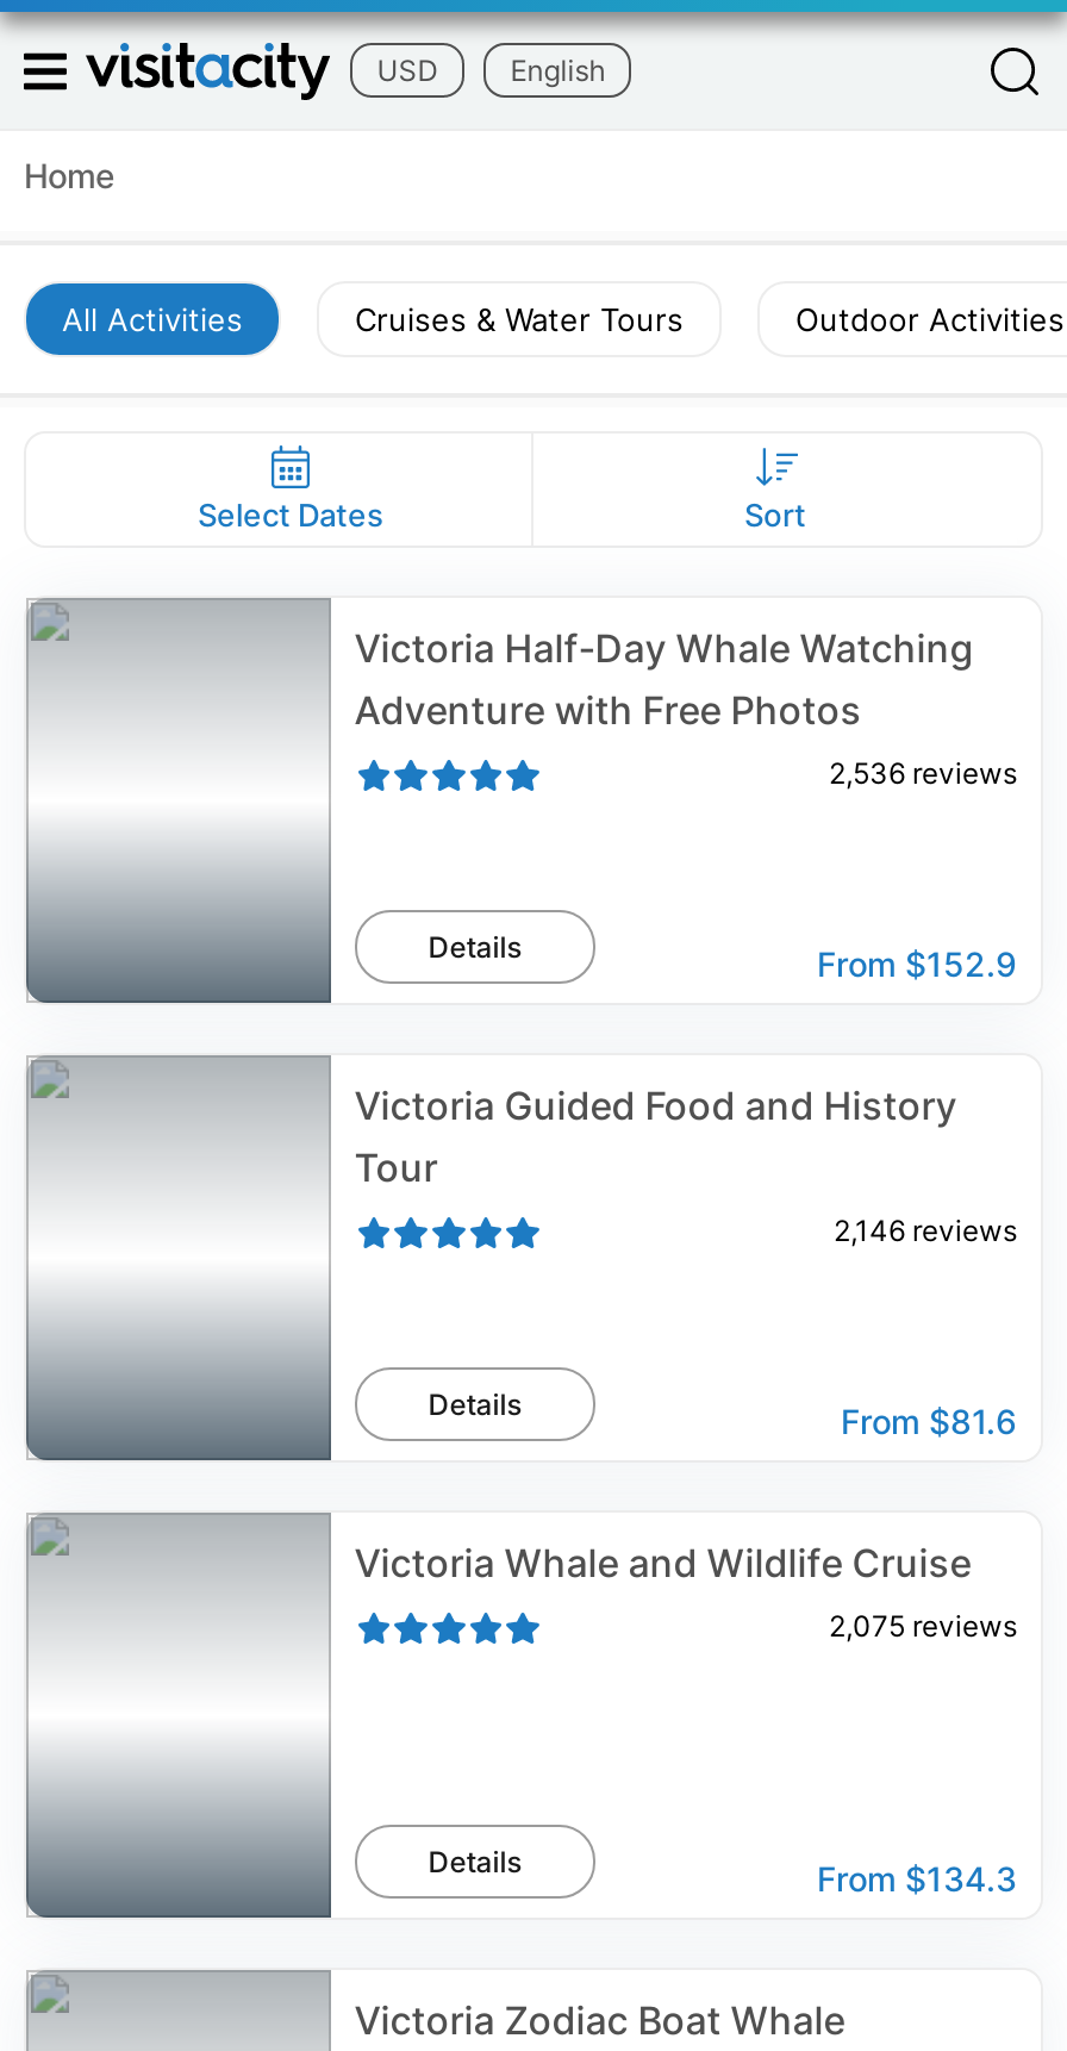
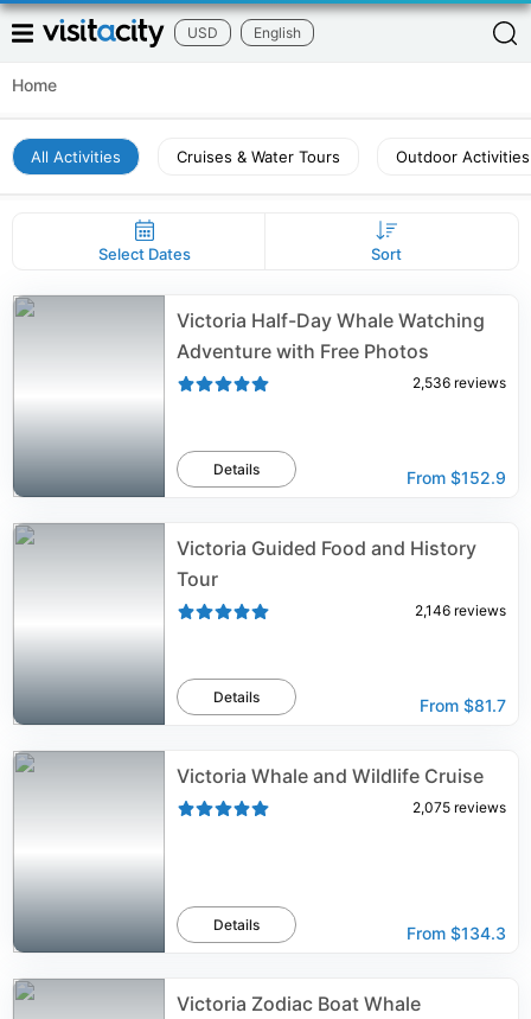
- From $81.6
+ From $81.7
